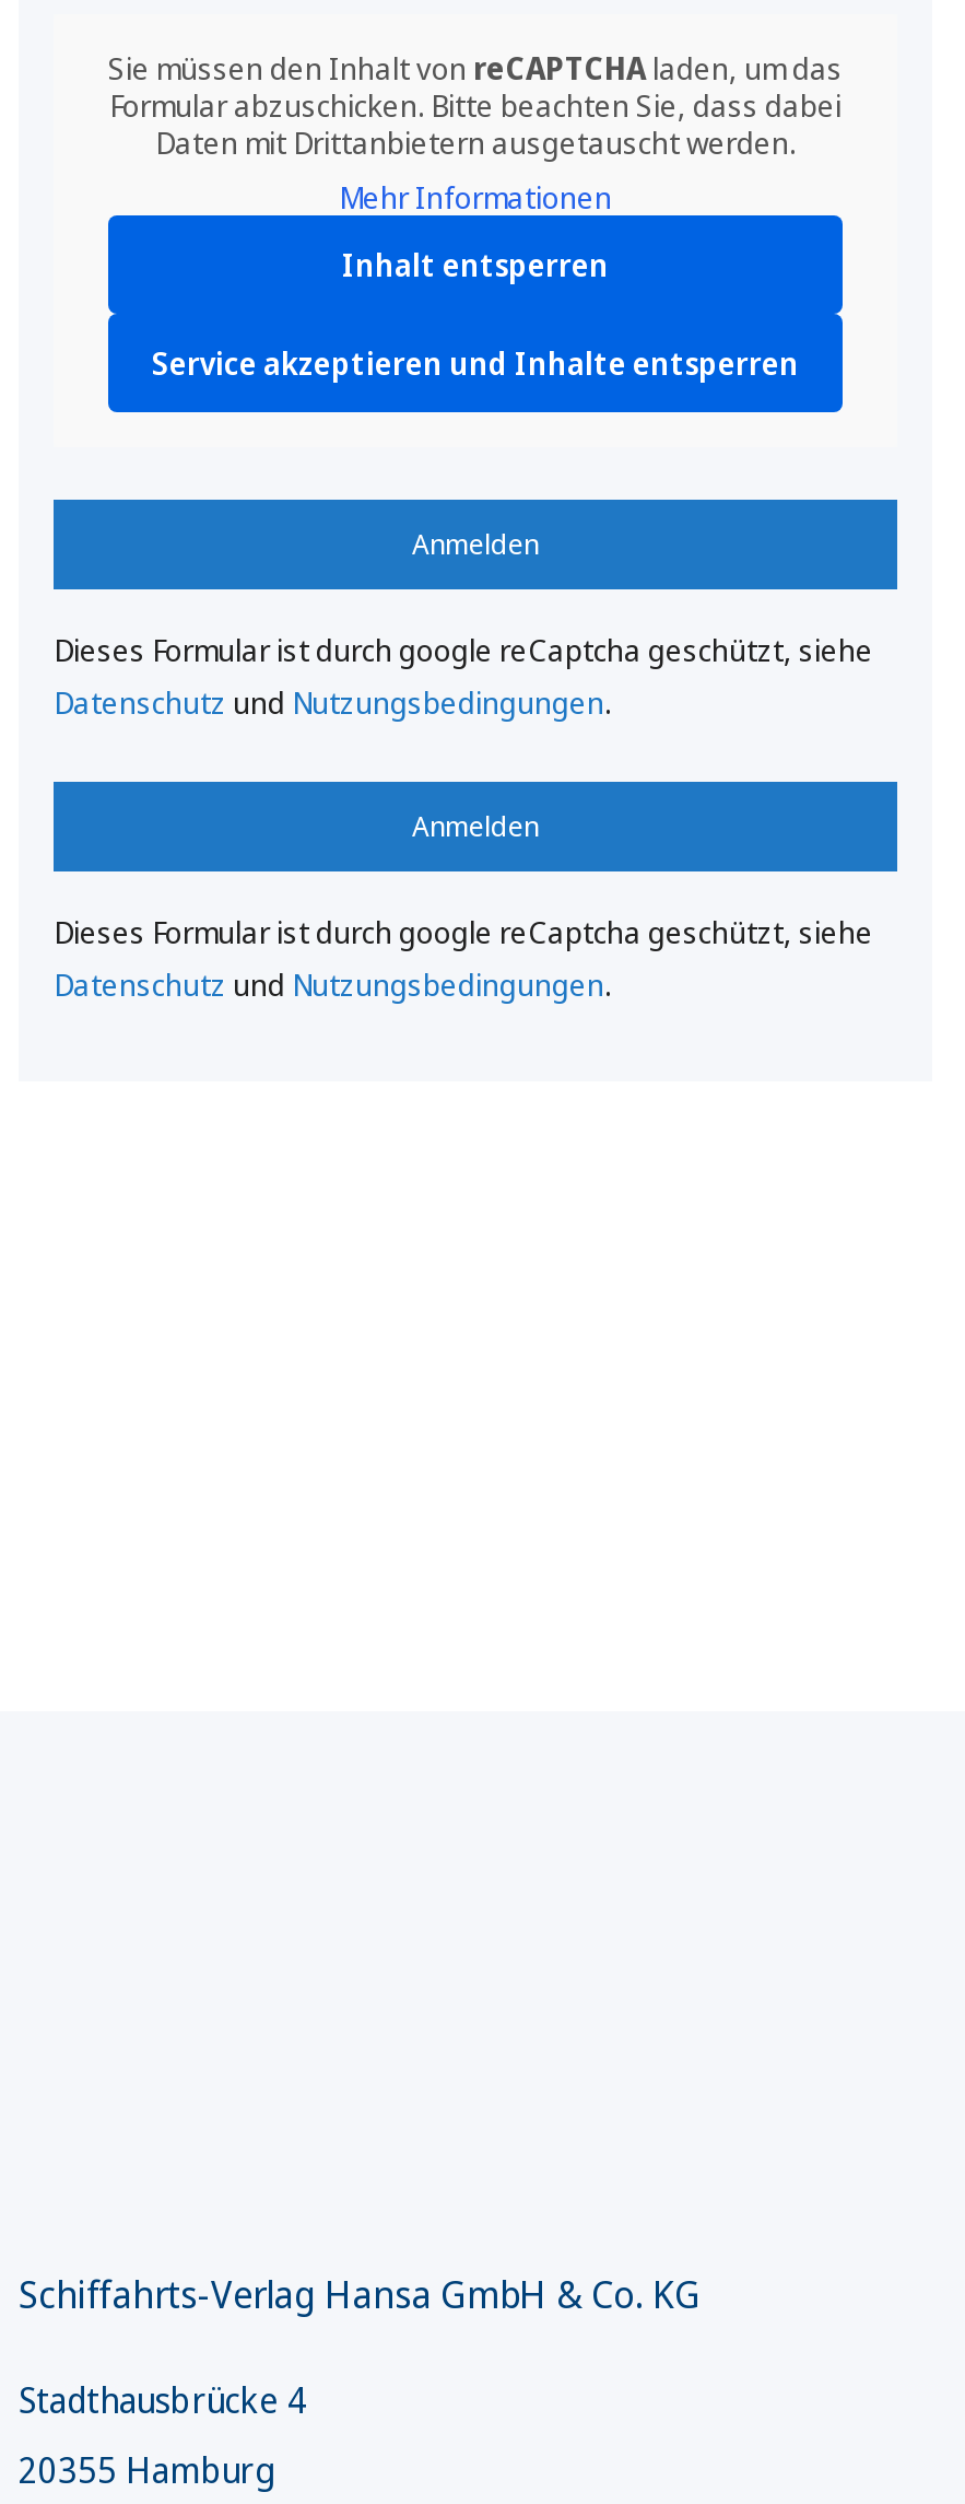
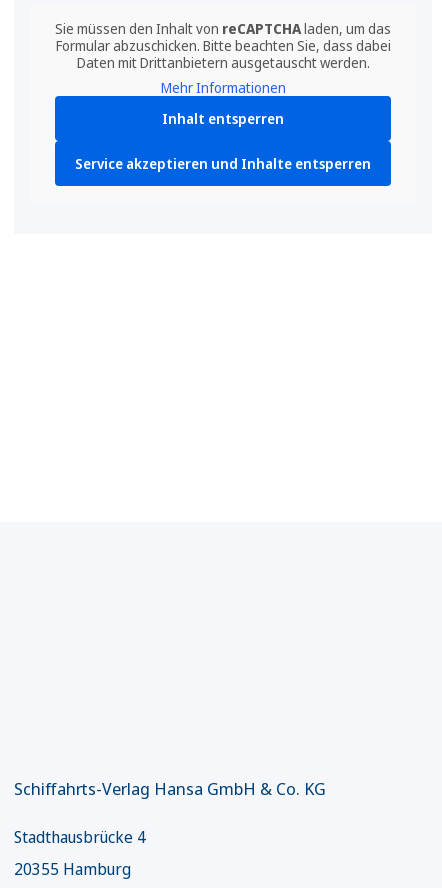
- Anmelden
- Dieses Formular ist durch google reCaptcha geschützt, siehe
- Datenschutz und Nutzungsbedingungen.
- Anmelden
- Dieses Formular ist durch google reCaptcha geschützt, siehe
- Datenschutz und Nutzungsbedingungen.
